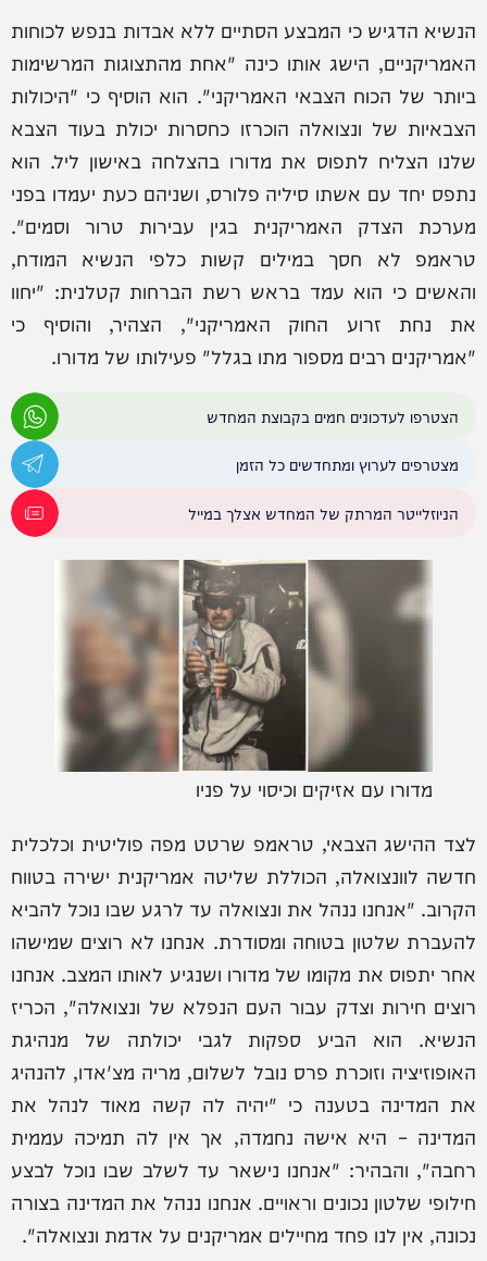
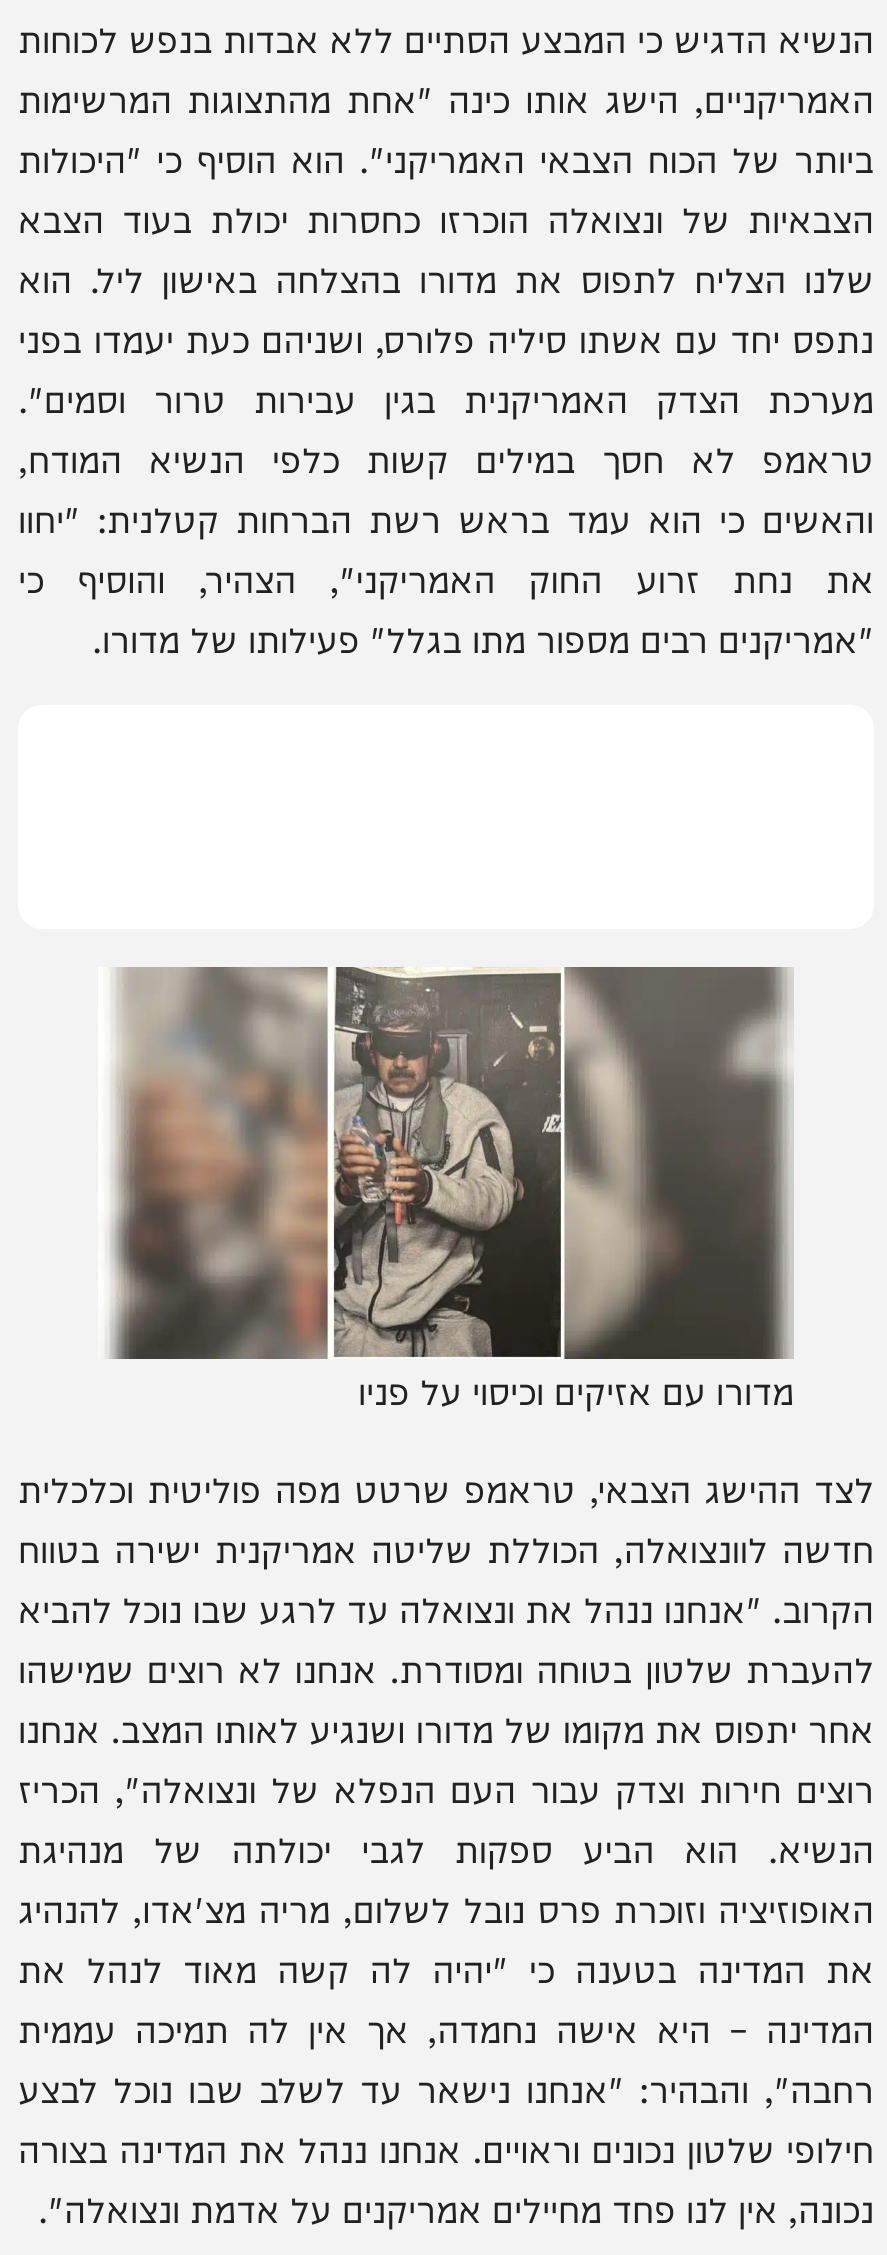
- [image]

- הצטרפו לעדכונים חמים בקבוצת המחדש
- מצטרפים לערוץ ומתחדשים כל הזמן
- הניוזלייטר המרתק של המחדש אצלך במייל
